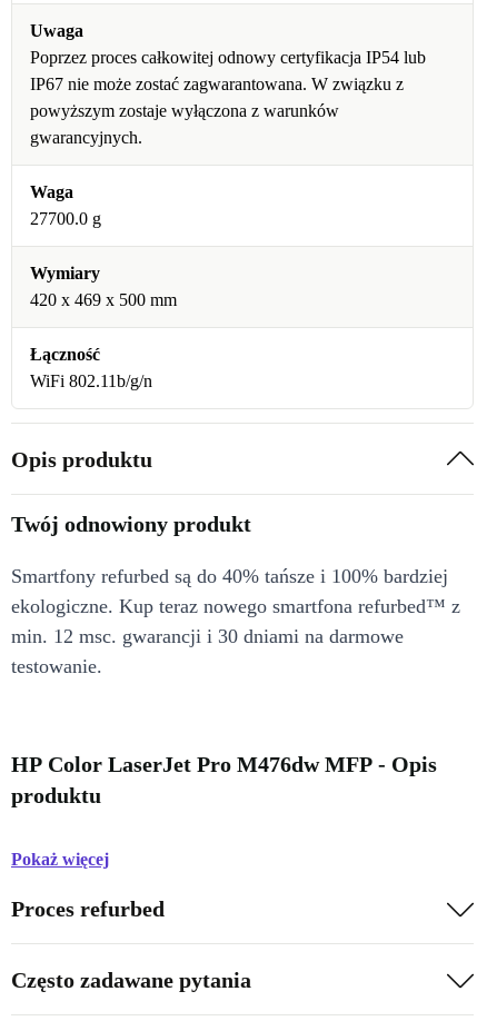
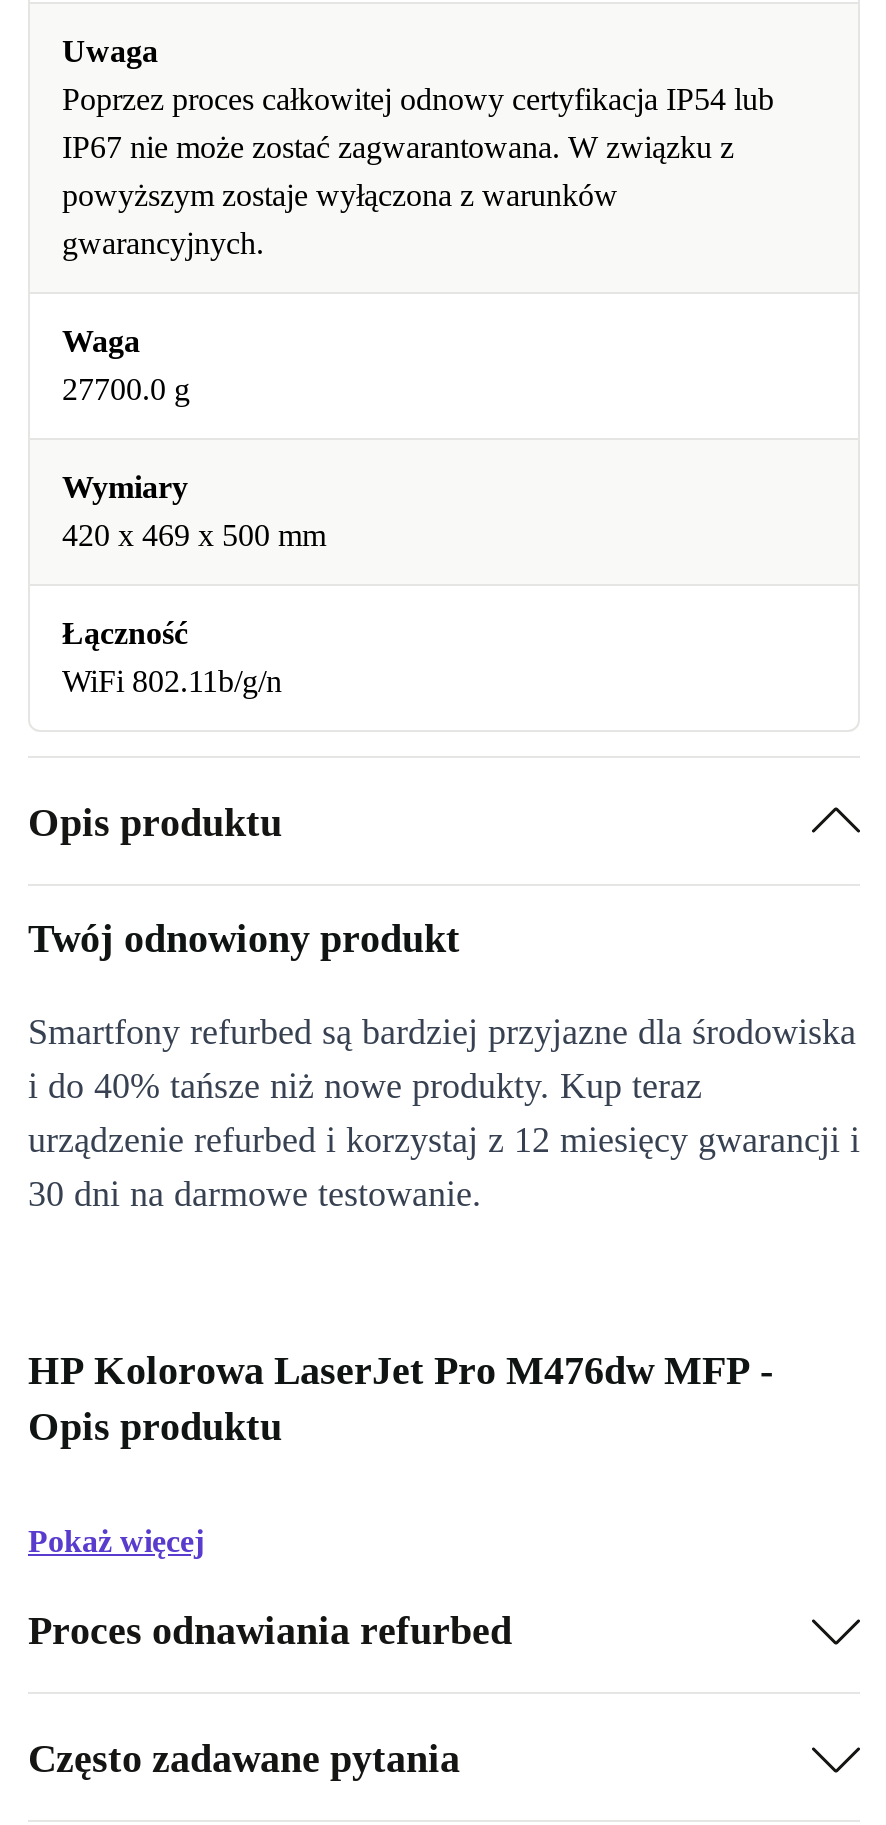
- Smartfony refurbed są do 40% tańsze i 100% bardziej
- ekologiczne. Kup teraz nowego smartfona refurbed™ z
- min. 12 msc. gwarancji i 30 dniami na darmowe
- testowanie.
+ Smartfony refurbed są bardziej przyjazne dla środowiska
+ i do 40% tańsze niż nowe produkty. Kup teraz
+ urządzenie refurbed i korzystaj z 12 miesięcy gwarancji i
+ 30 dni na darmowe testowanie.

- HP Color LaserJet Pro M476dw MFP - Opis
- produktu
+ HP Kolorowa LaserJet Pro M476dw MFP -
+ Opis produktu

- Proces refurbed
+ Proces odnawiania refurbed
